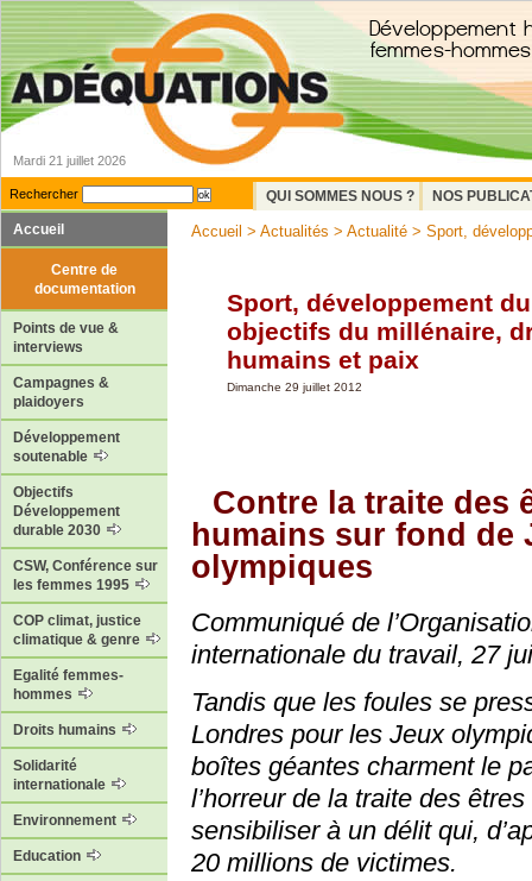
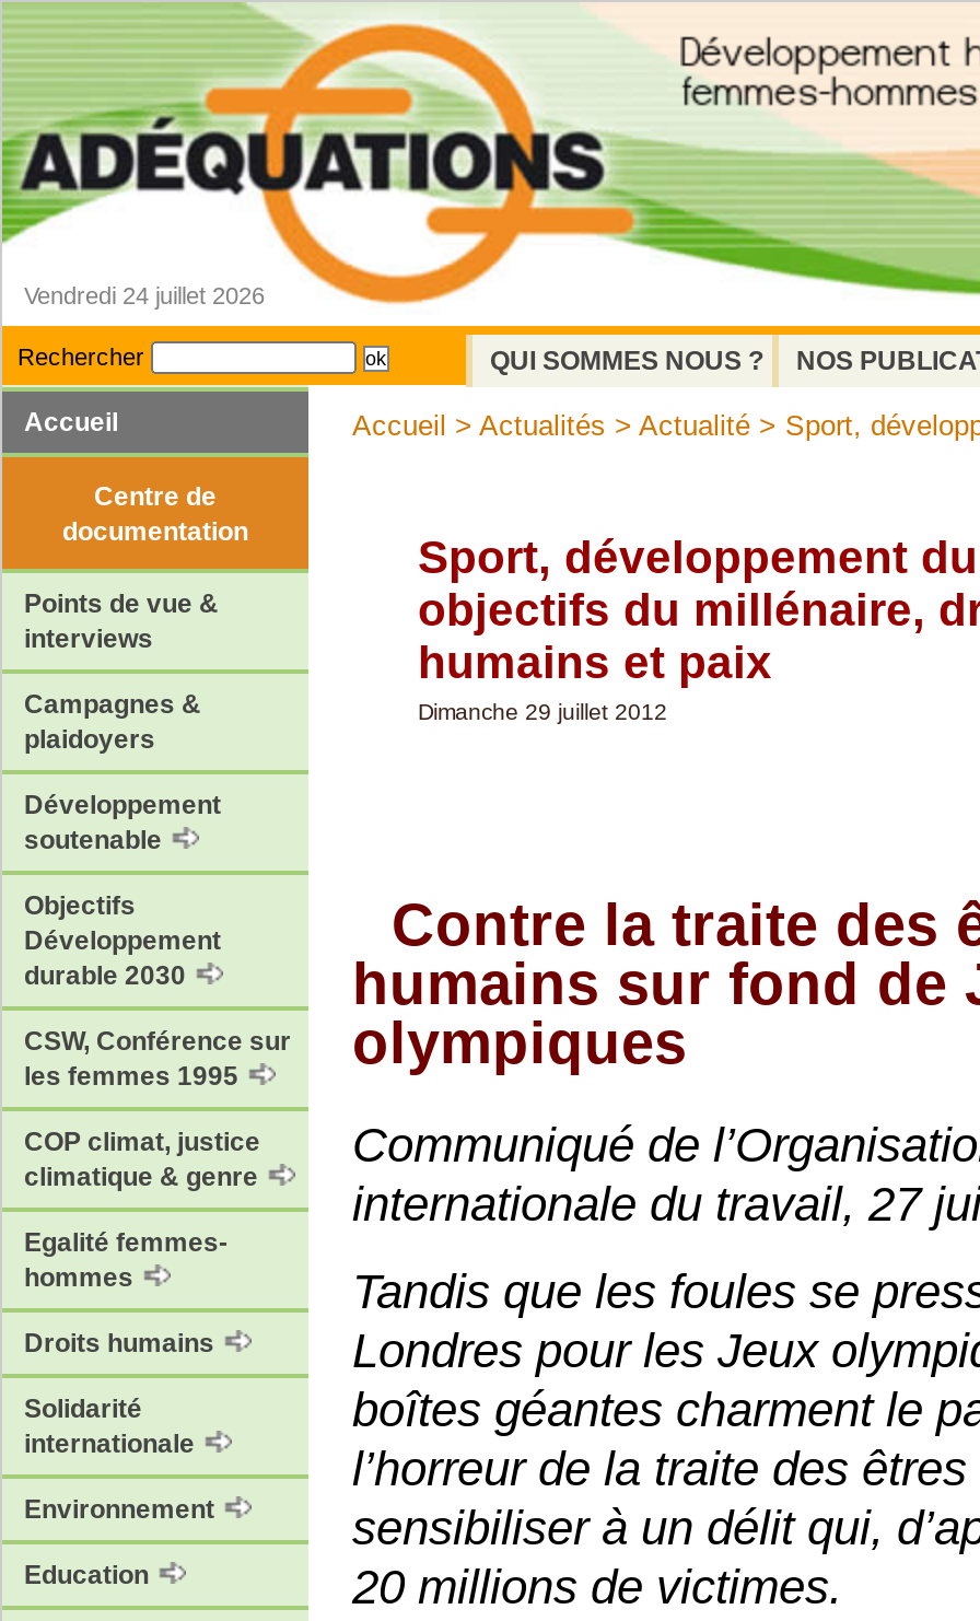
- Mardi 21 juillet 2026
+ Vendredi 24 juillet 2026
